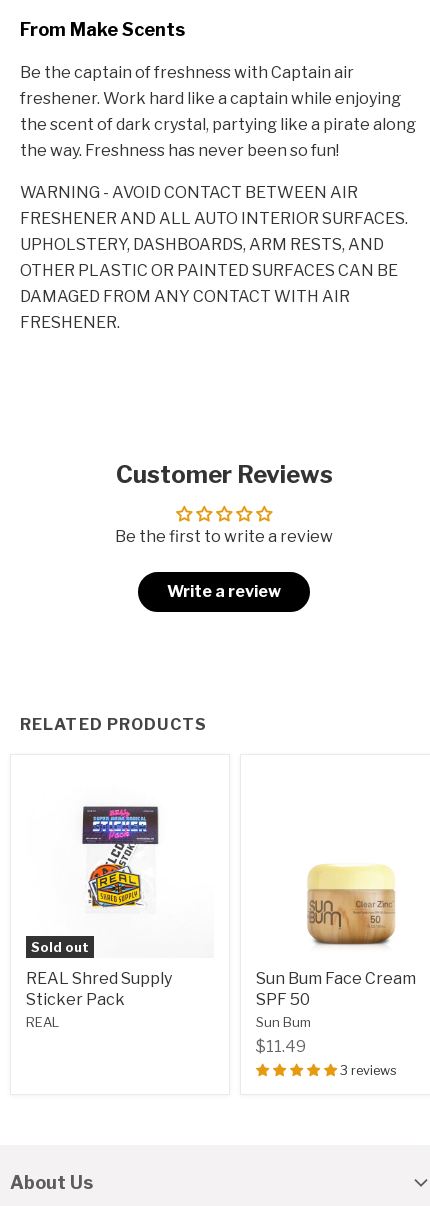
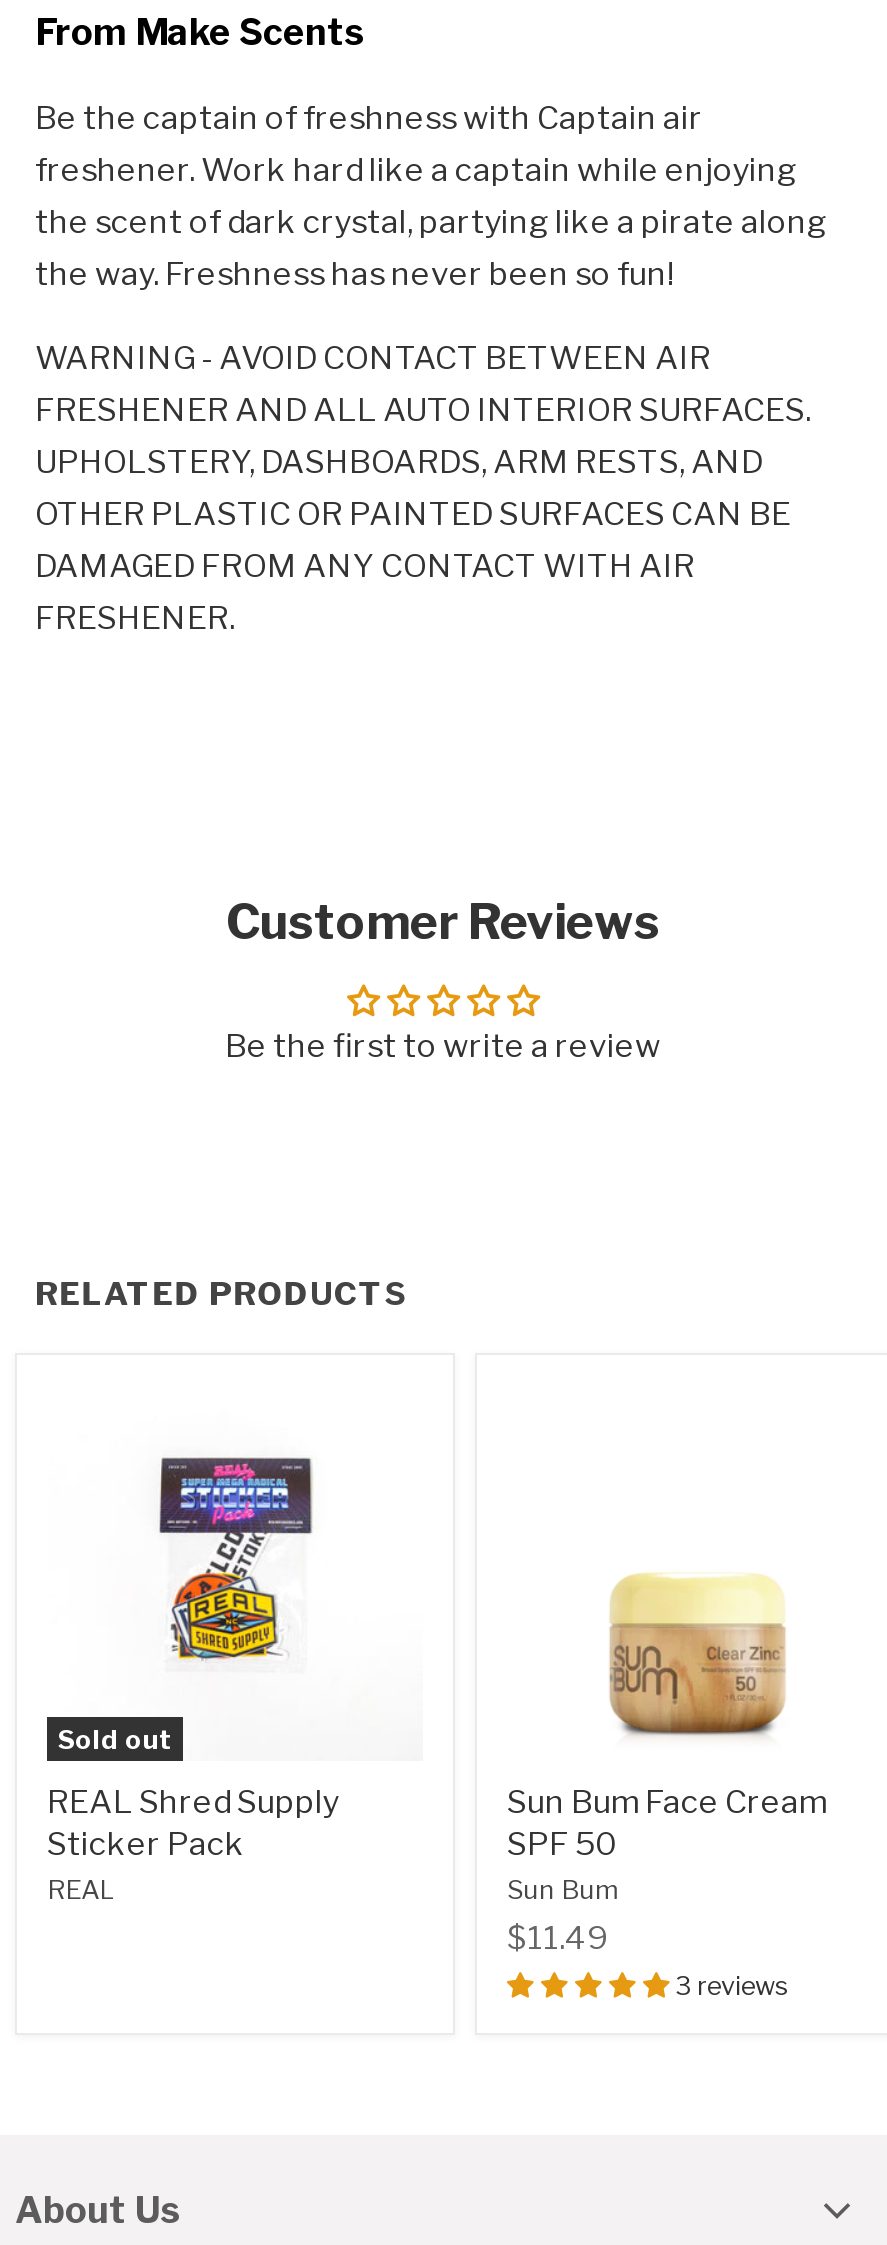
- Write a review
